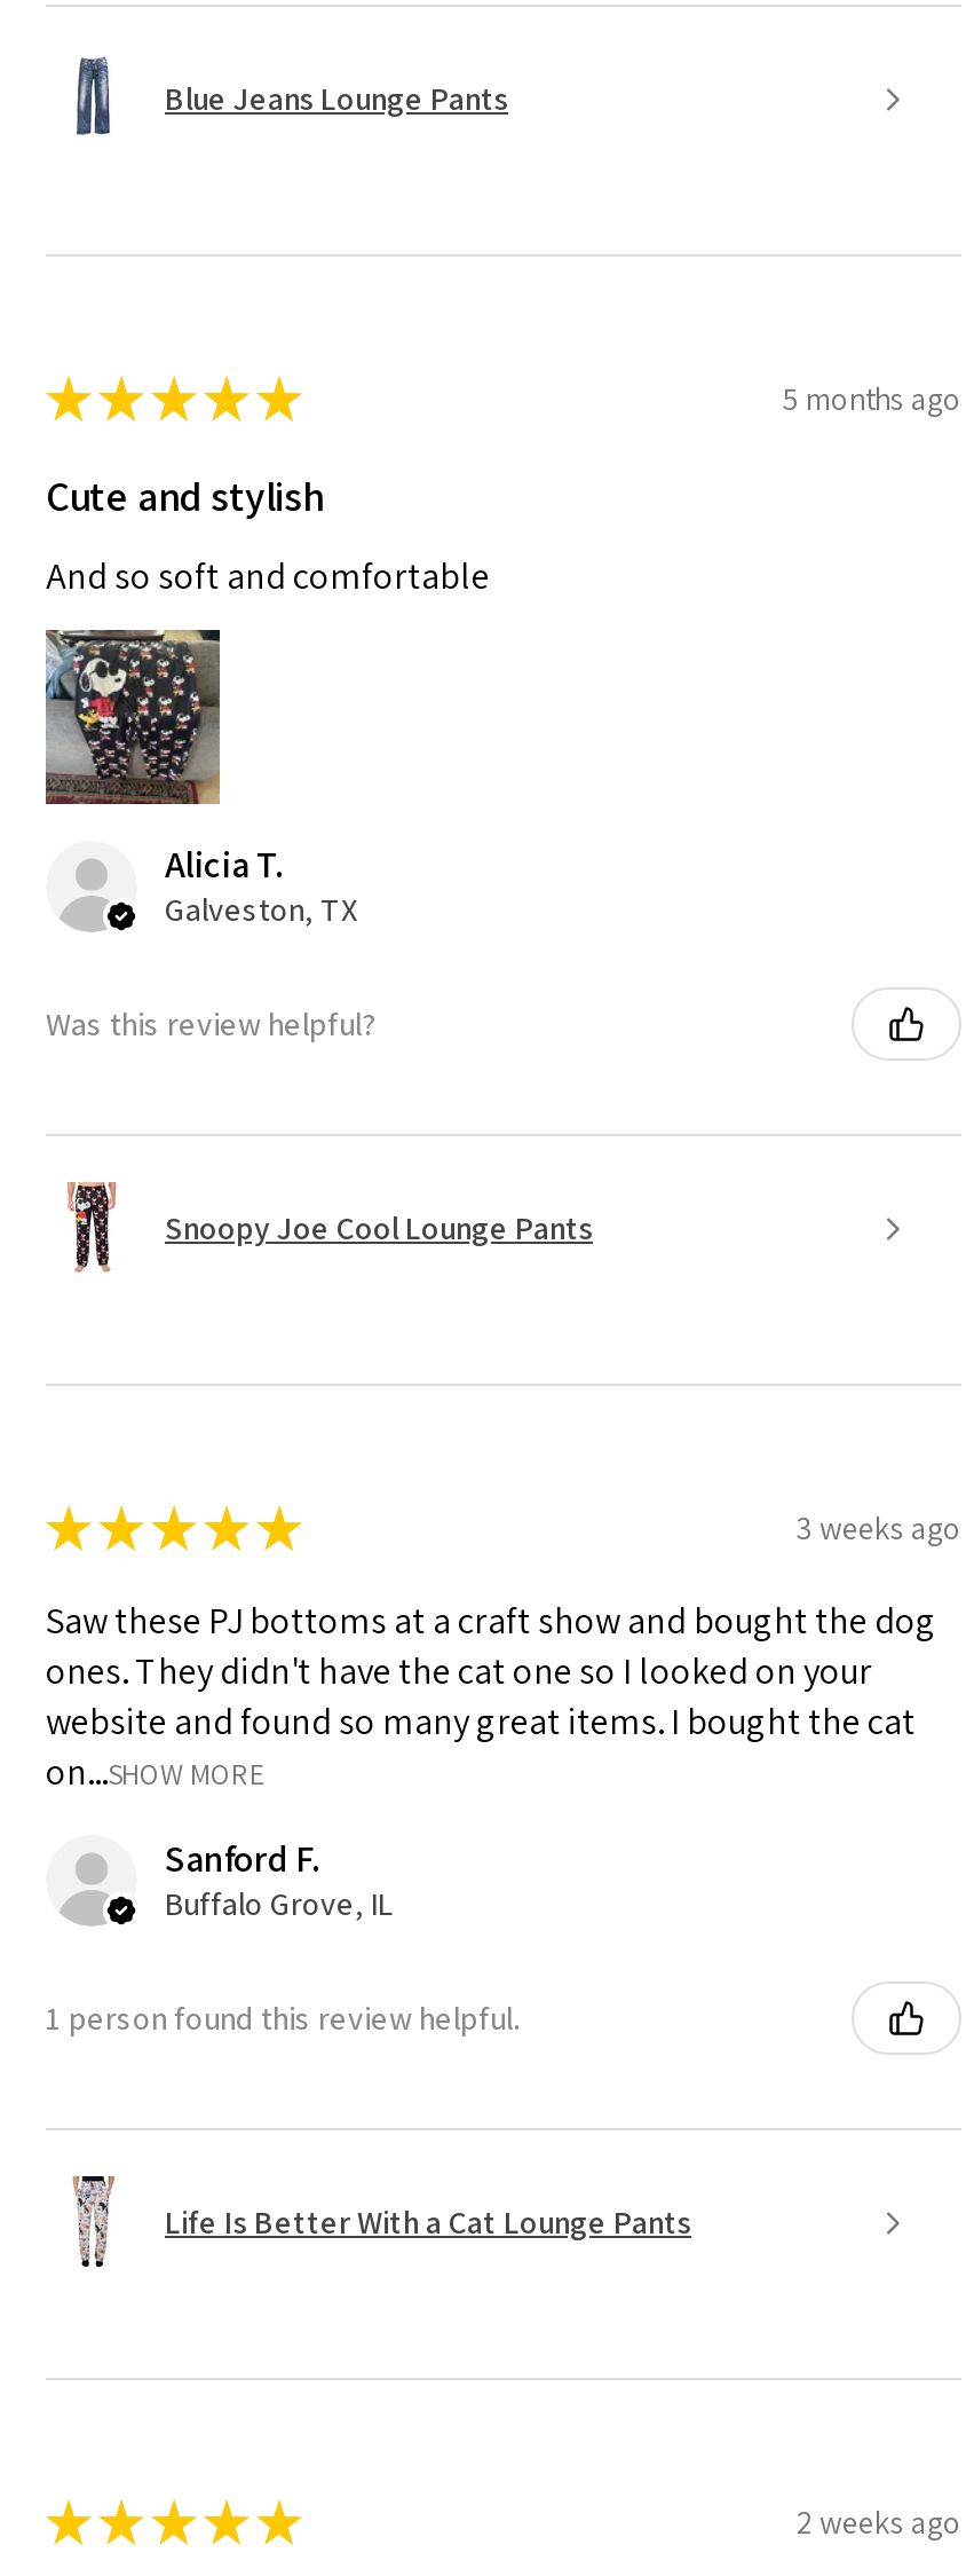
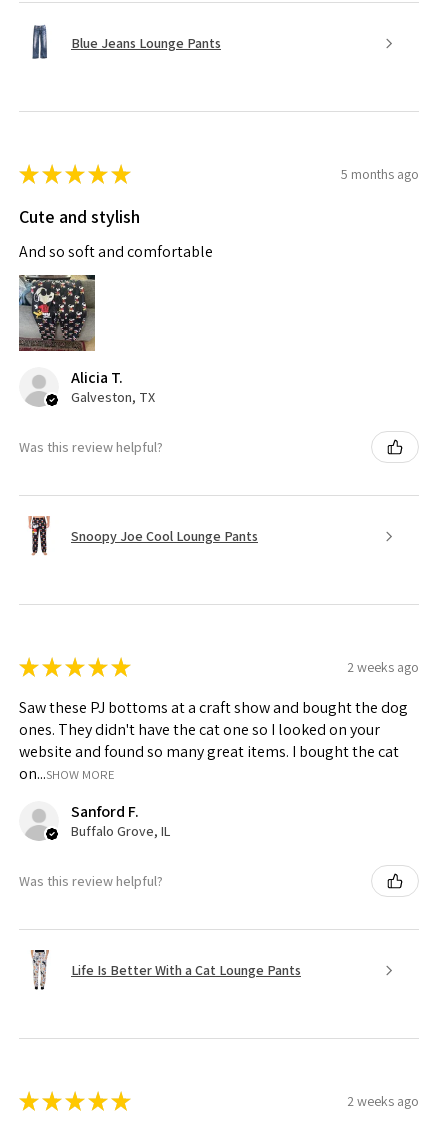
- 3 weeks ago
+ 2 weeks ago

- 1 person found this review helpful.
+ Was this review helpful?
